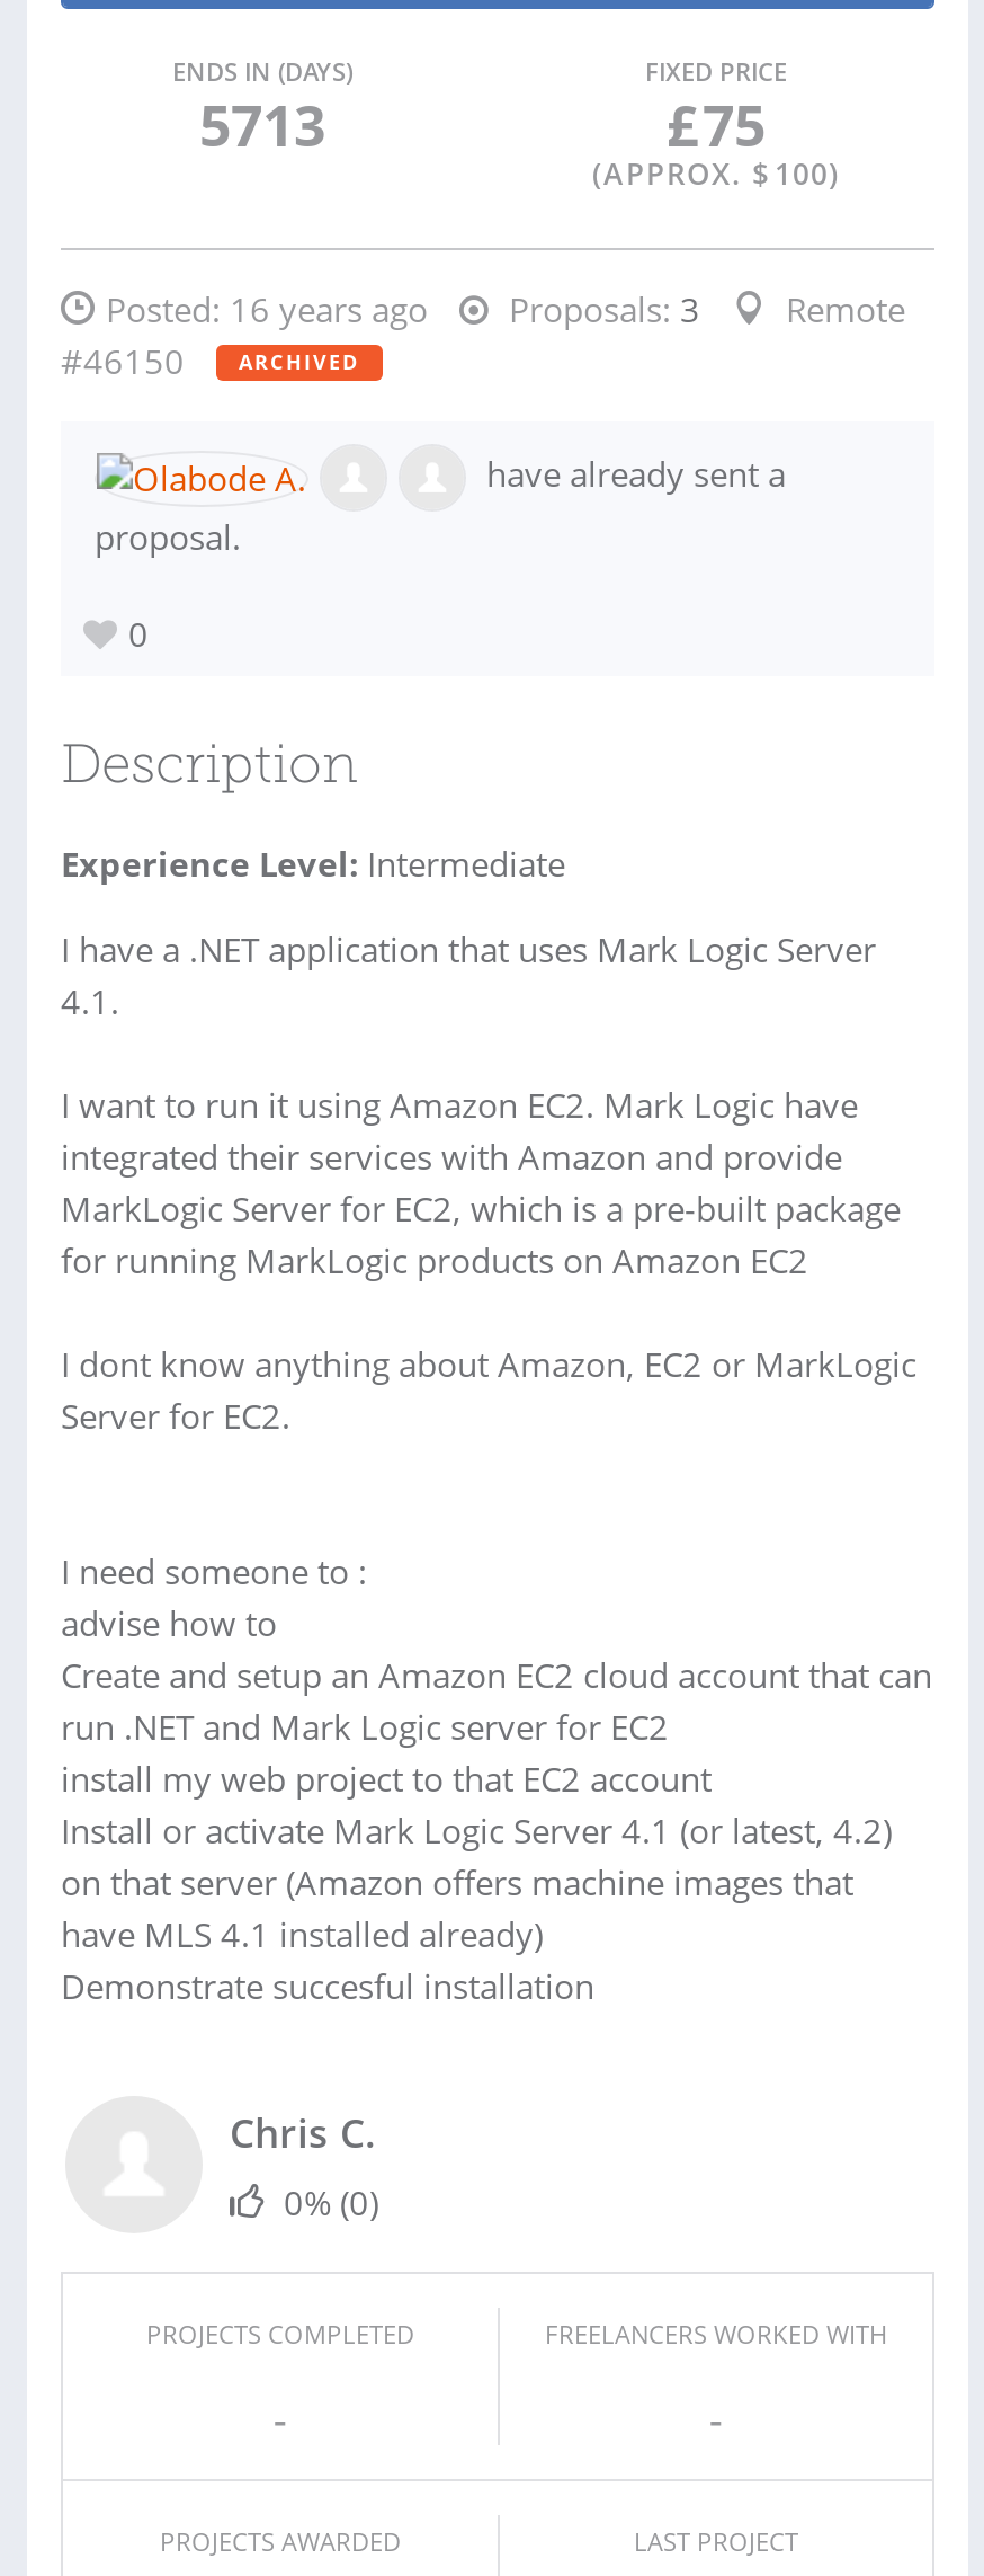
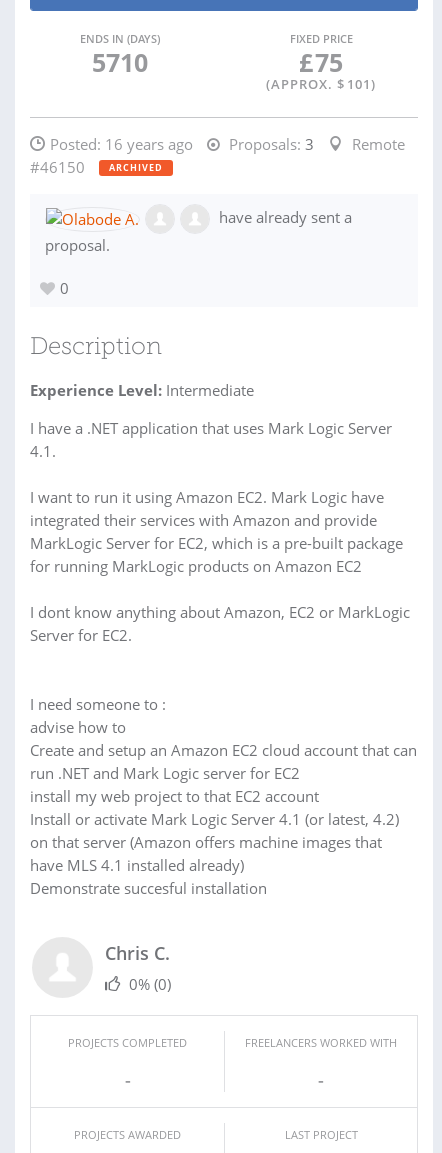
- 5713
+ 5710

- (APPROX. $ 100)
+ (APPROX. $ 101)
